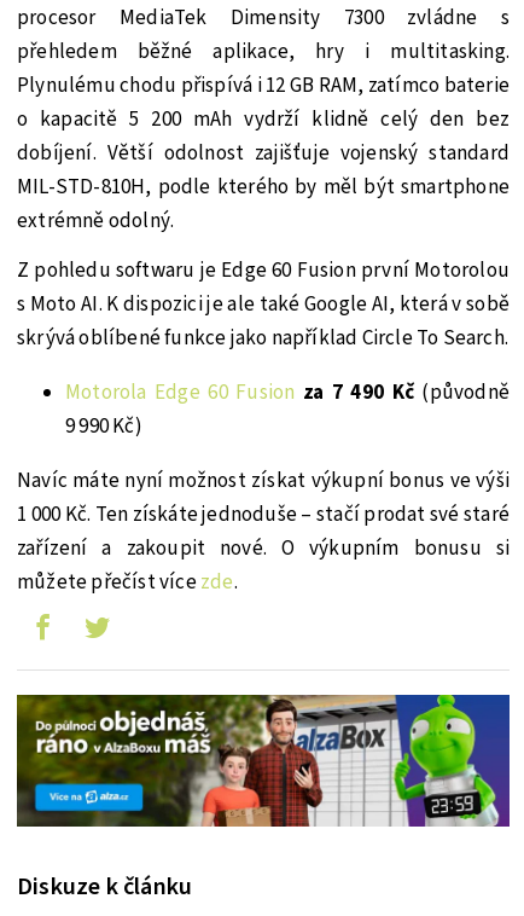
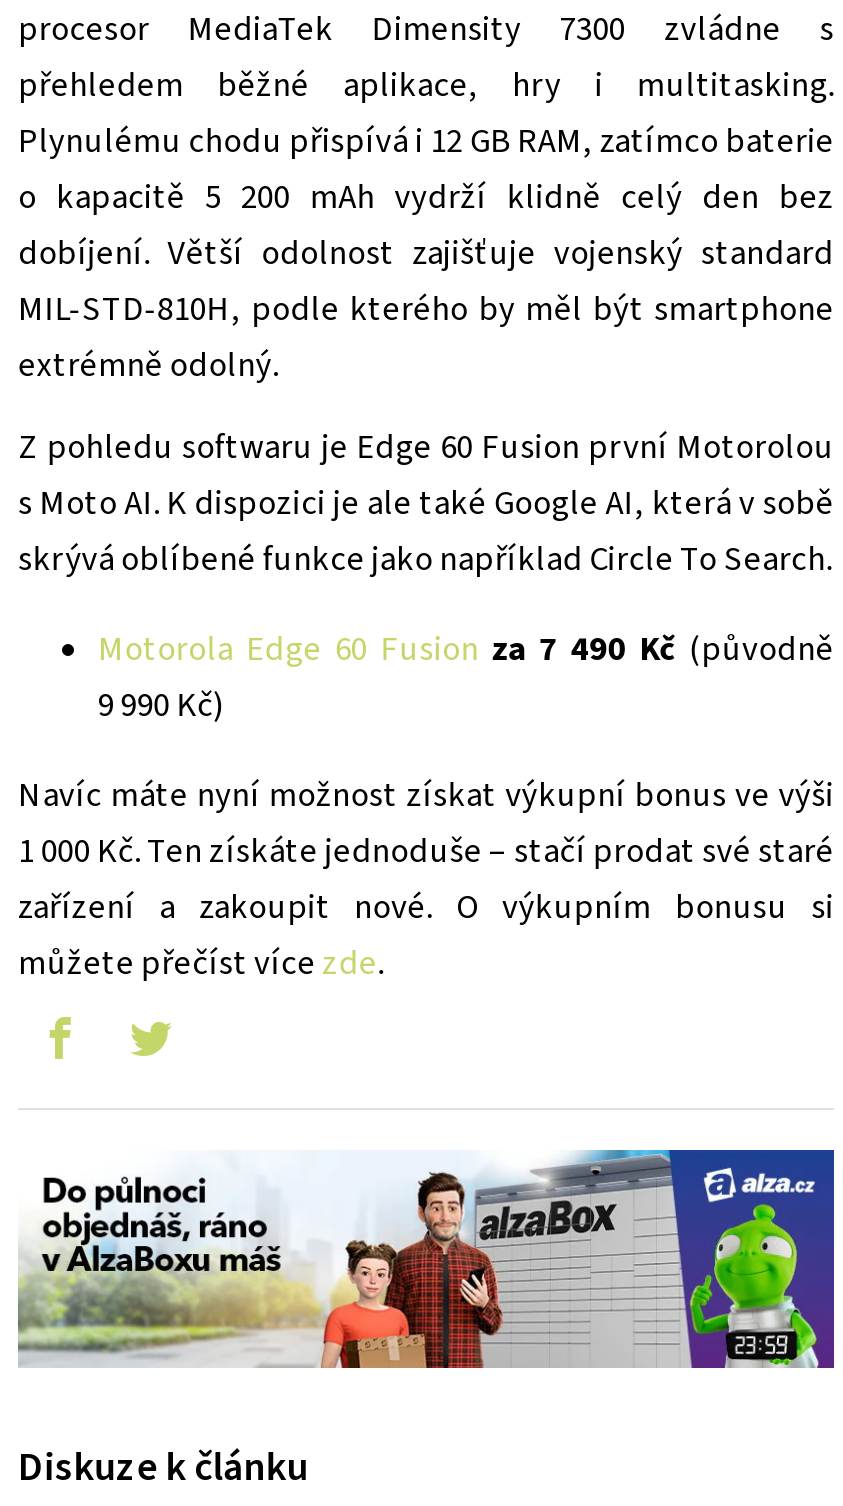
- [image]
+ [image]
